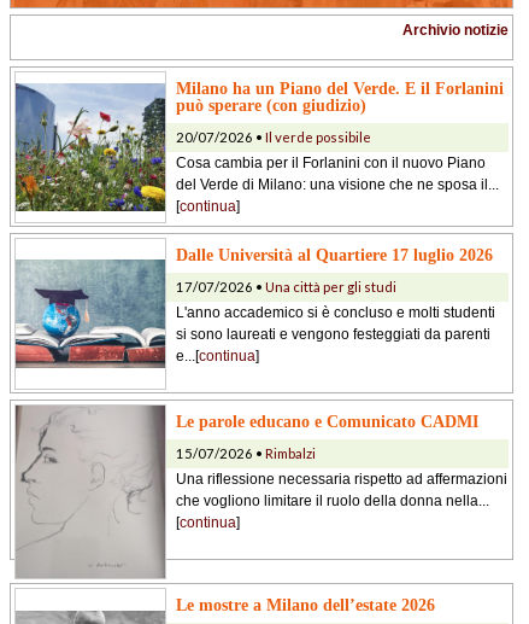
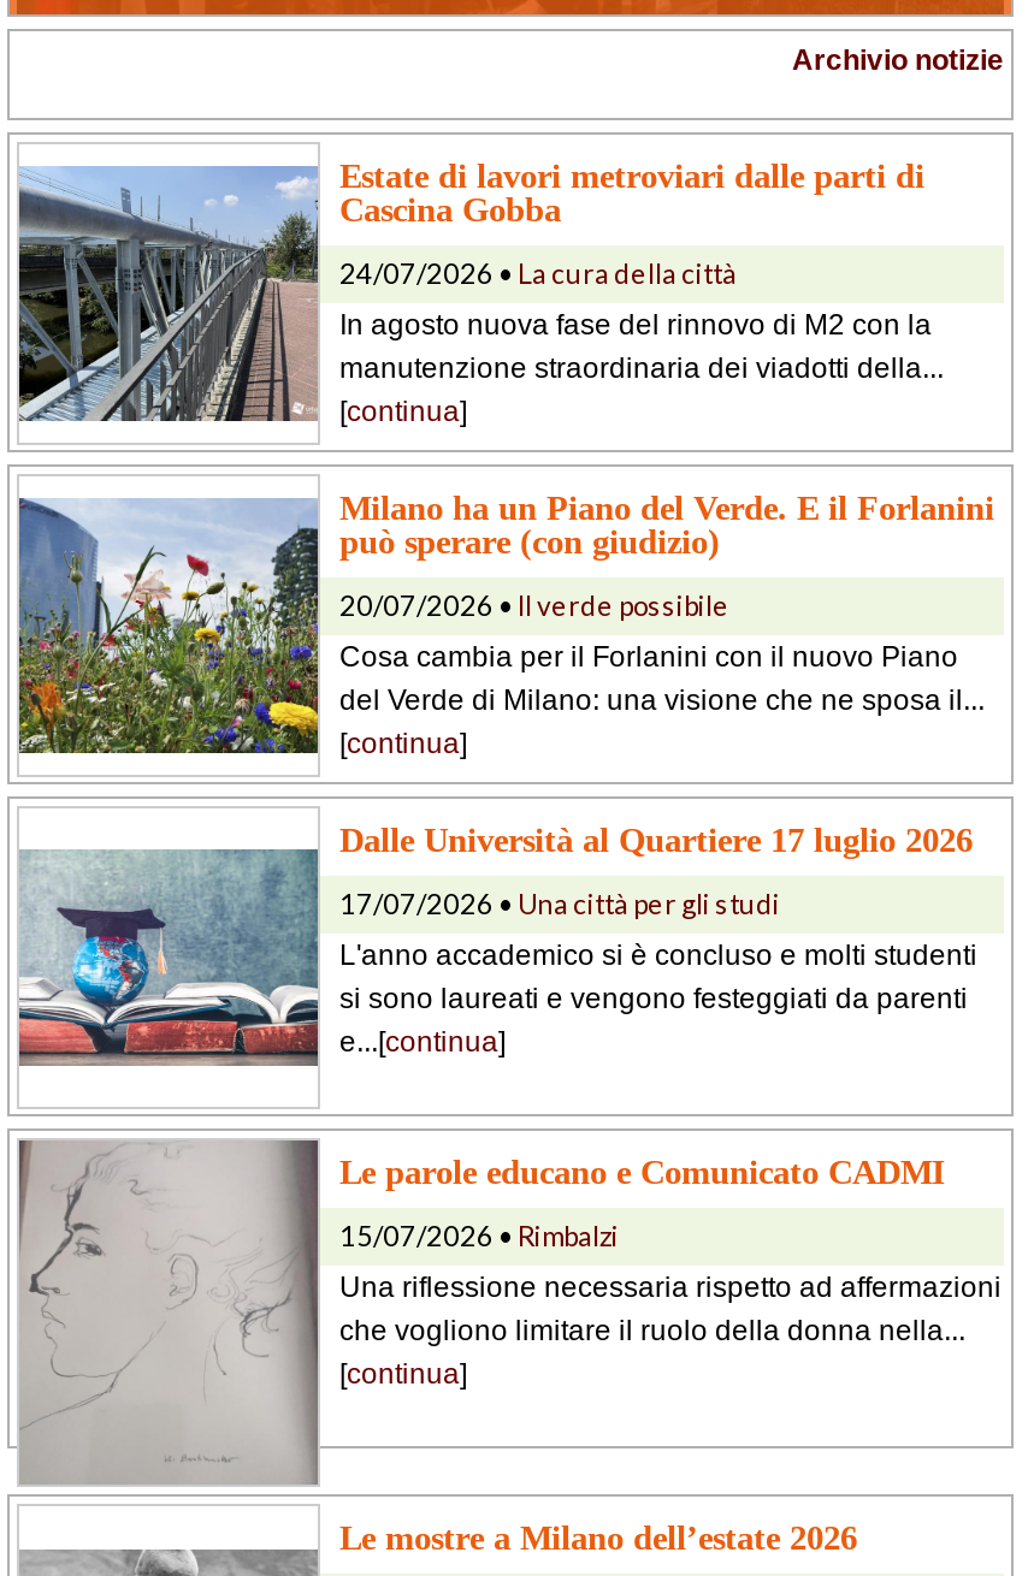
+ [image]
+ Estate di lavori metroviari dalle parti di
+ Cascina Gobba
+ 24/07/2026 • La cura della città
+ In agosto nuova fase del rinnovo di M2 con la
+ manutenzione straordinaria dei viadotti della...
+ [continua]
